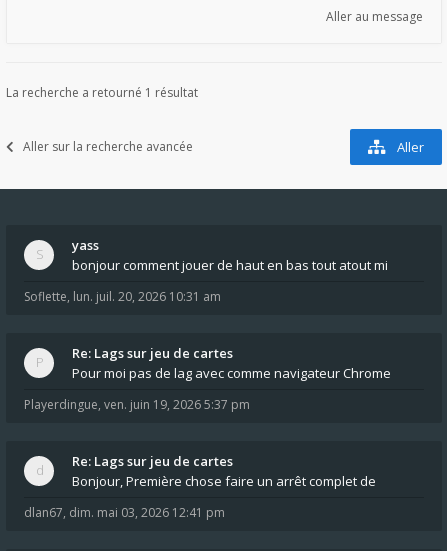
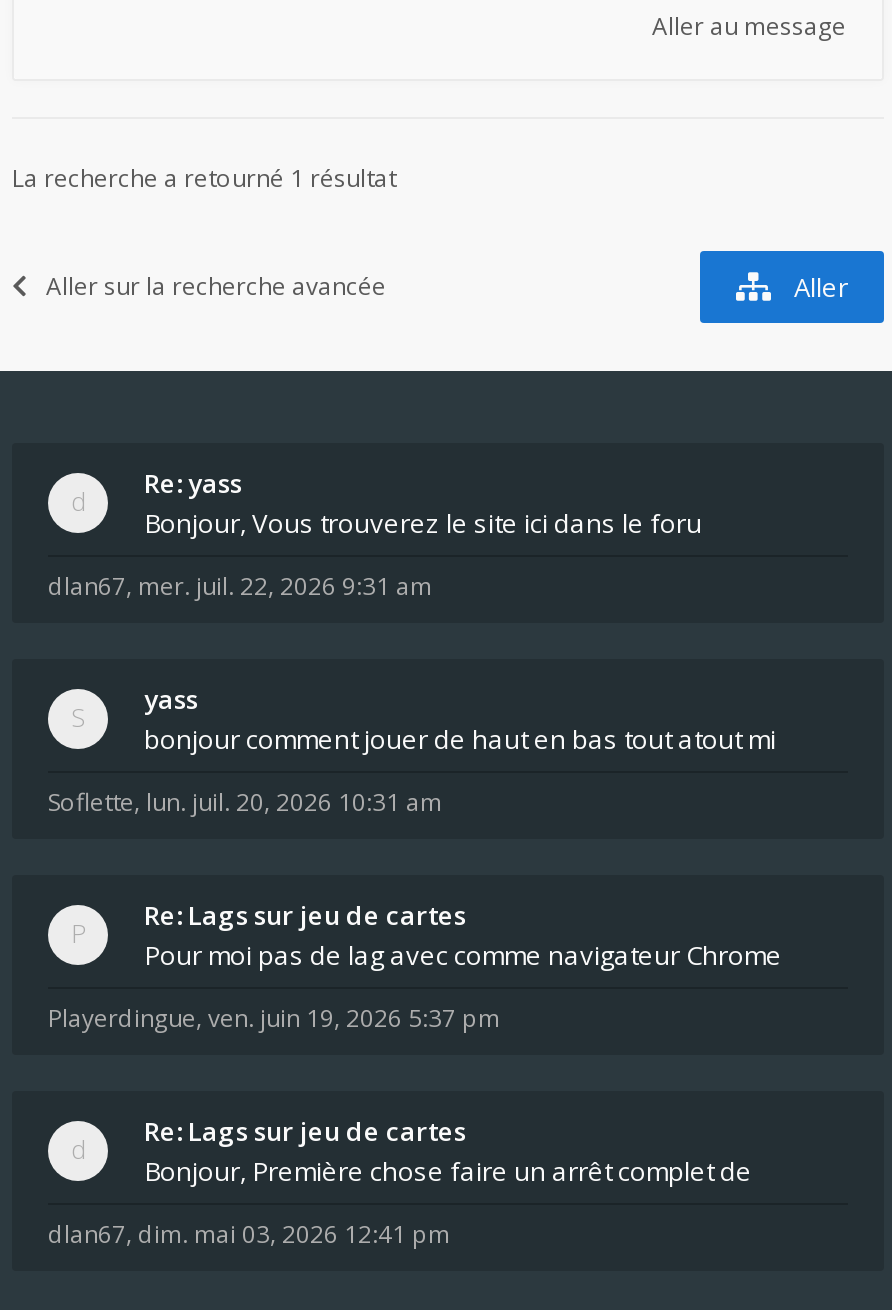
+ Re: yass
+ Bonjour, Vous trouverez le site ici dans le foru
+ dlan67, mer. juil. 22, 2026 9:31 am
